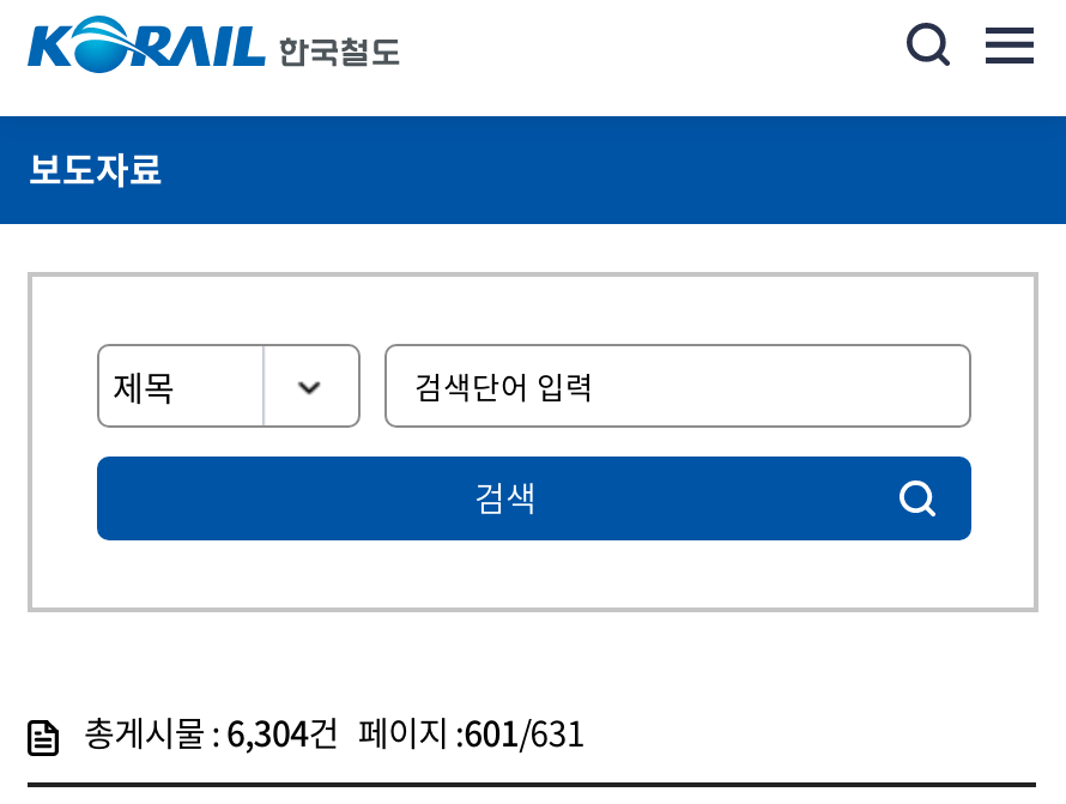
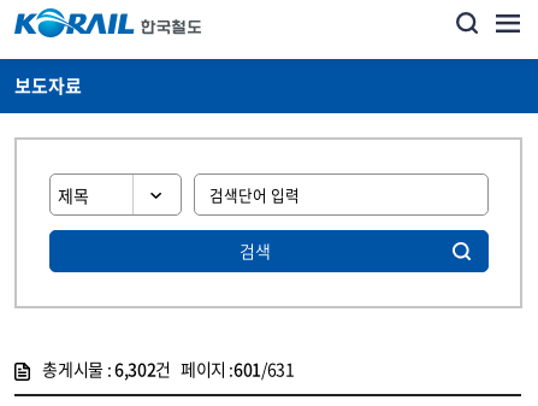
- 총게시물 : 6,304건 페이지 : 601/631
+ 총게시물 : 6,302건 페이지 : 601/631
